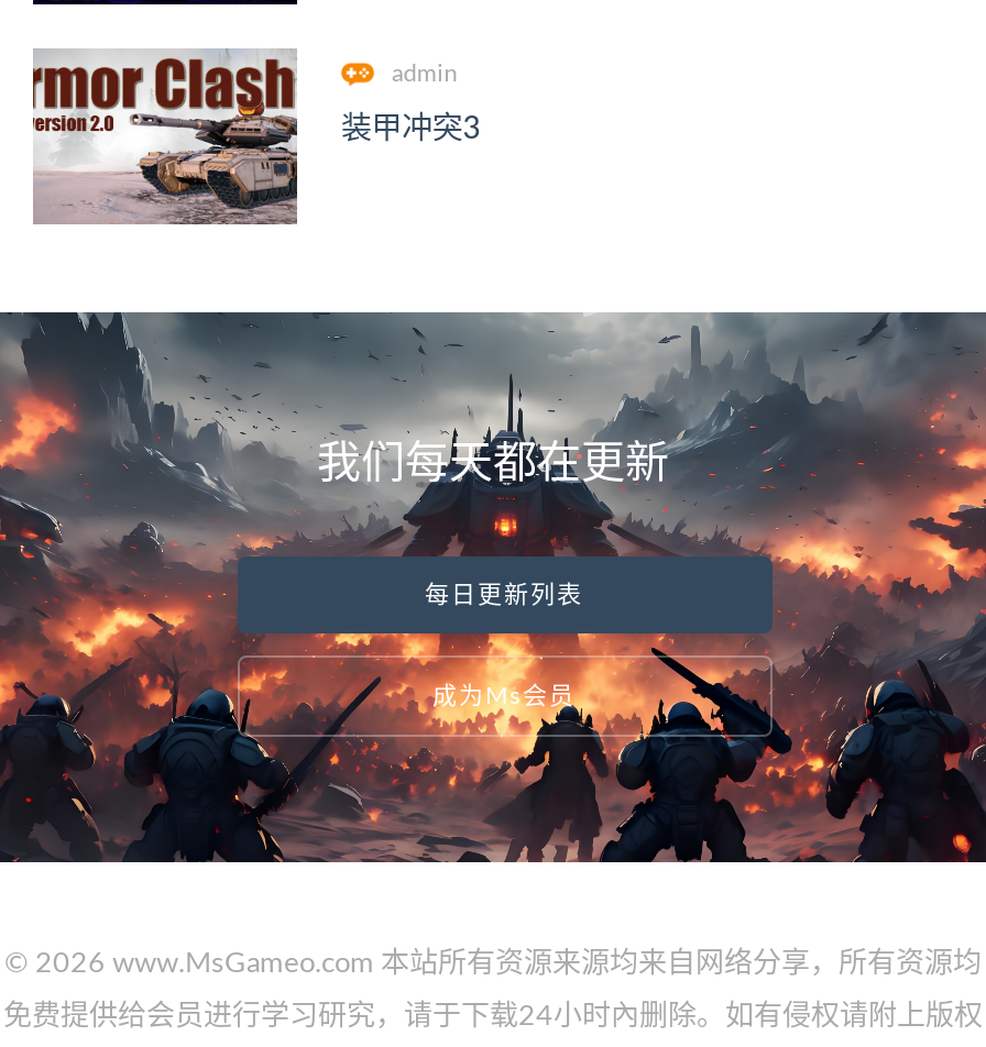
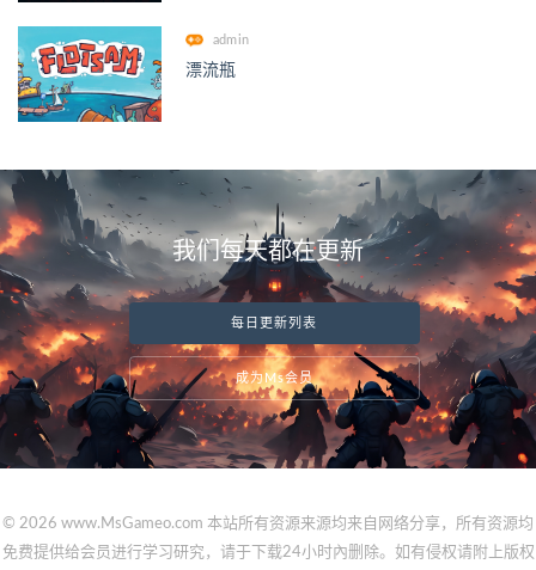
- [image]
- 装甲冲突3
+ [image]
+ 漂流瓶
